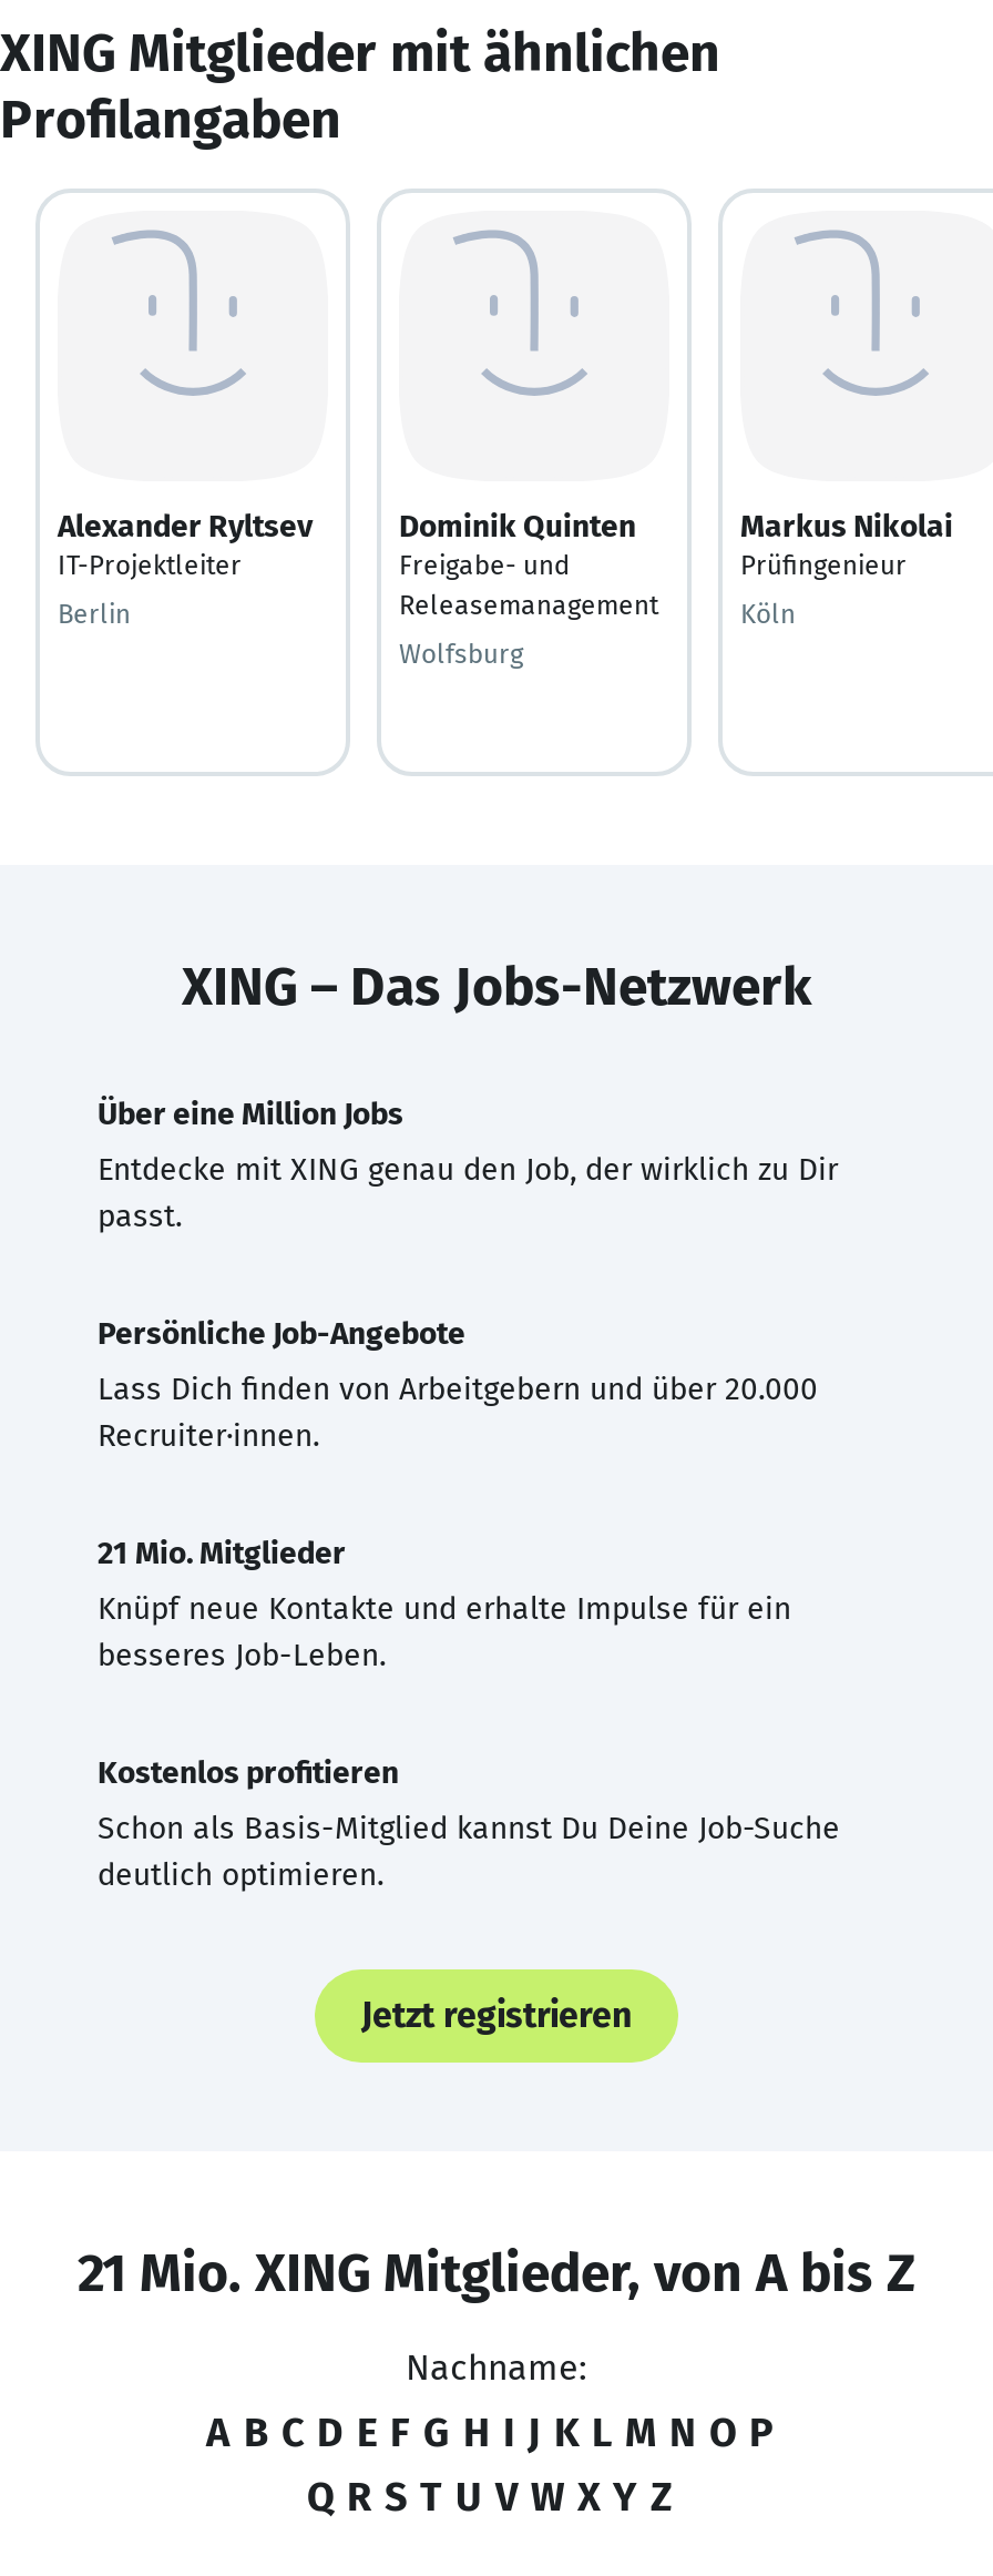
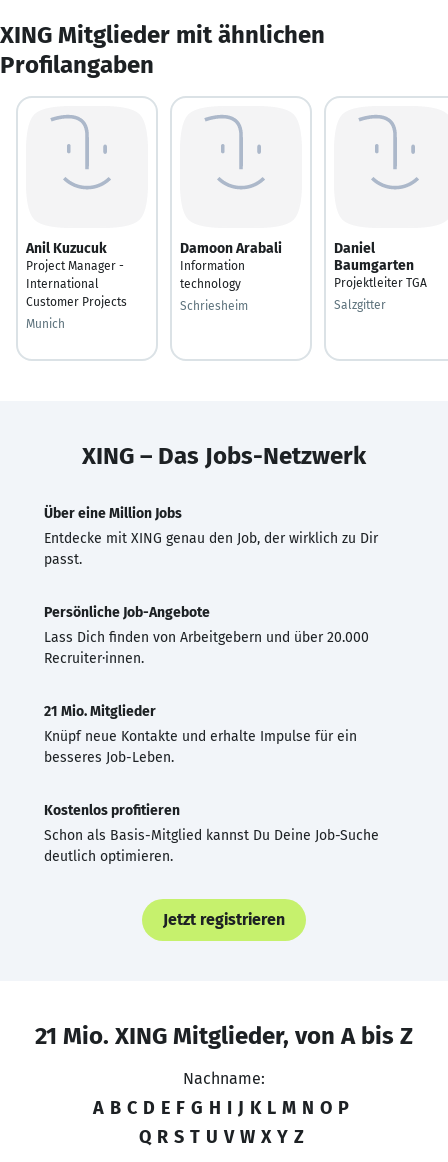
- Alexander Ryltsev
- IT-Projektleiter
+ Anil Kuzucuk
+ Project Manager -
+ International
+ Customer Projects

- Dominik Quinten
- Freigabe- und
- Releasemanagement
+ Damoon Arabali
+ Information
+ technology

- Markus Nikolai
- Prüfingenieur
+ Daniel
+ Baumgarten
+ Projektleiter TGA

- Berlin
+ Munich

- Köln
+ Salzgitter

- Wolfsburg
+ Schriesheim
